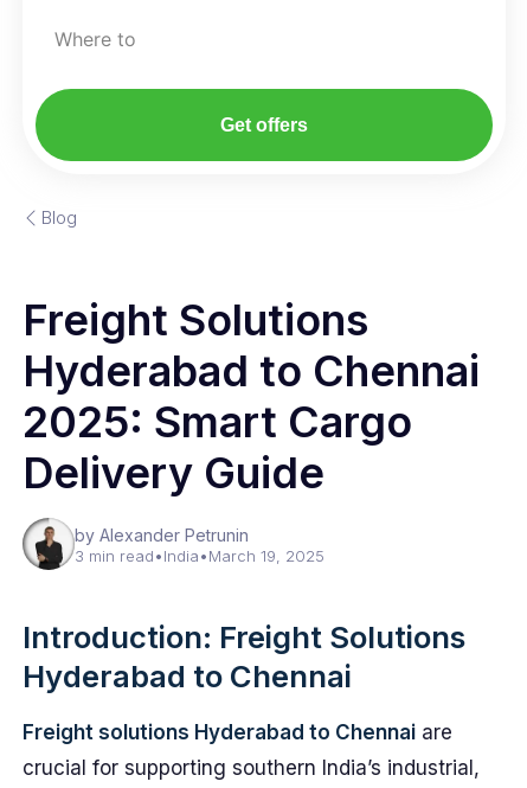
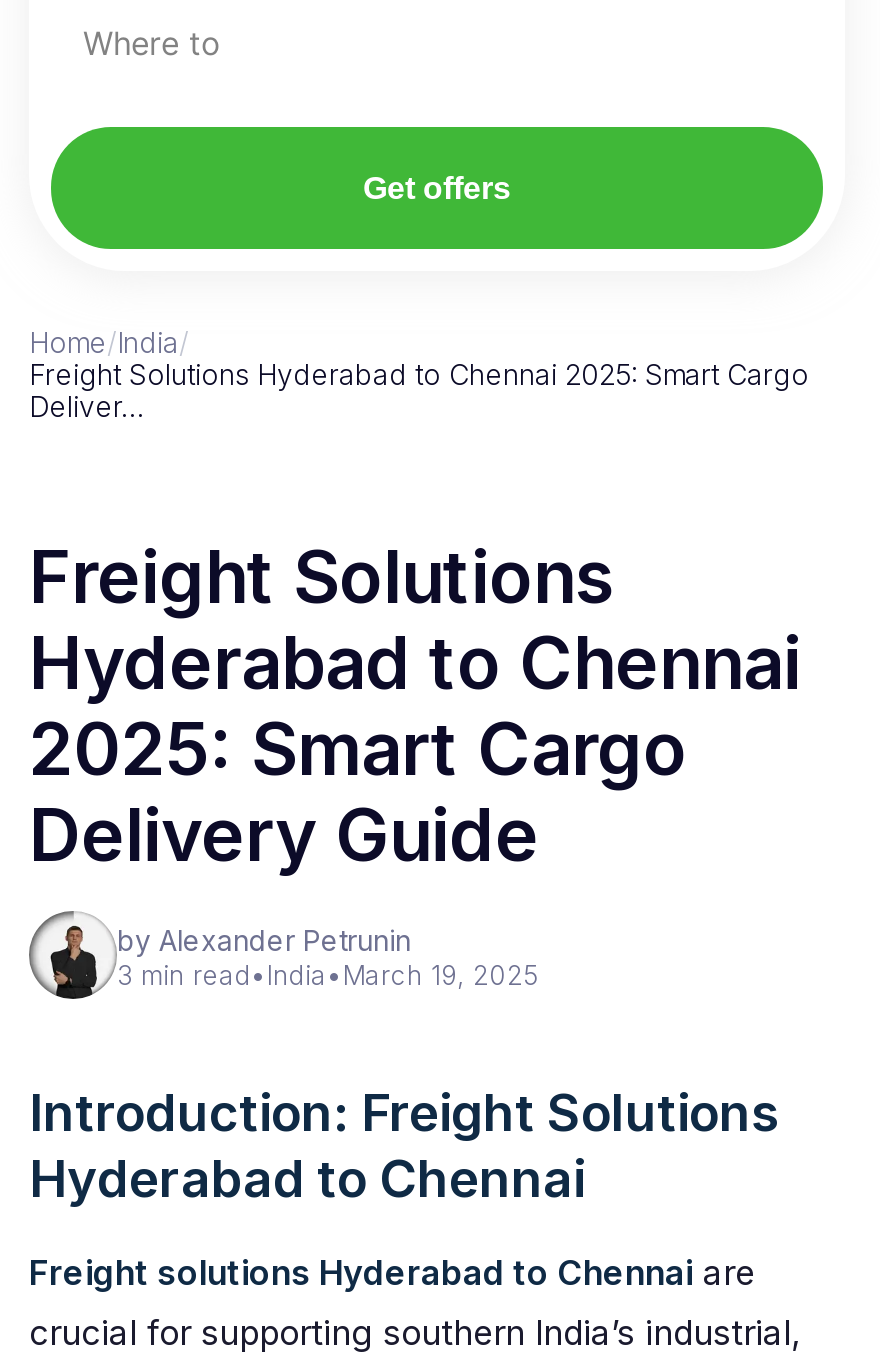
- Blog
+ Home/India/
+ Freight Solutions Hyderabad to Chennai 2025: Smart Cargo
+ Deliver…
